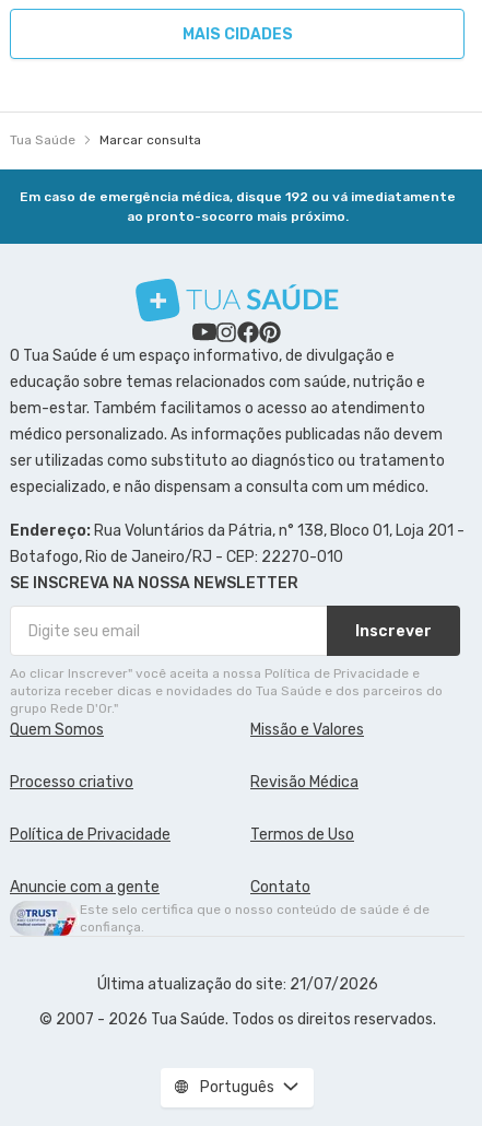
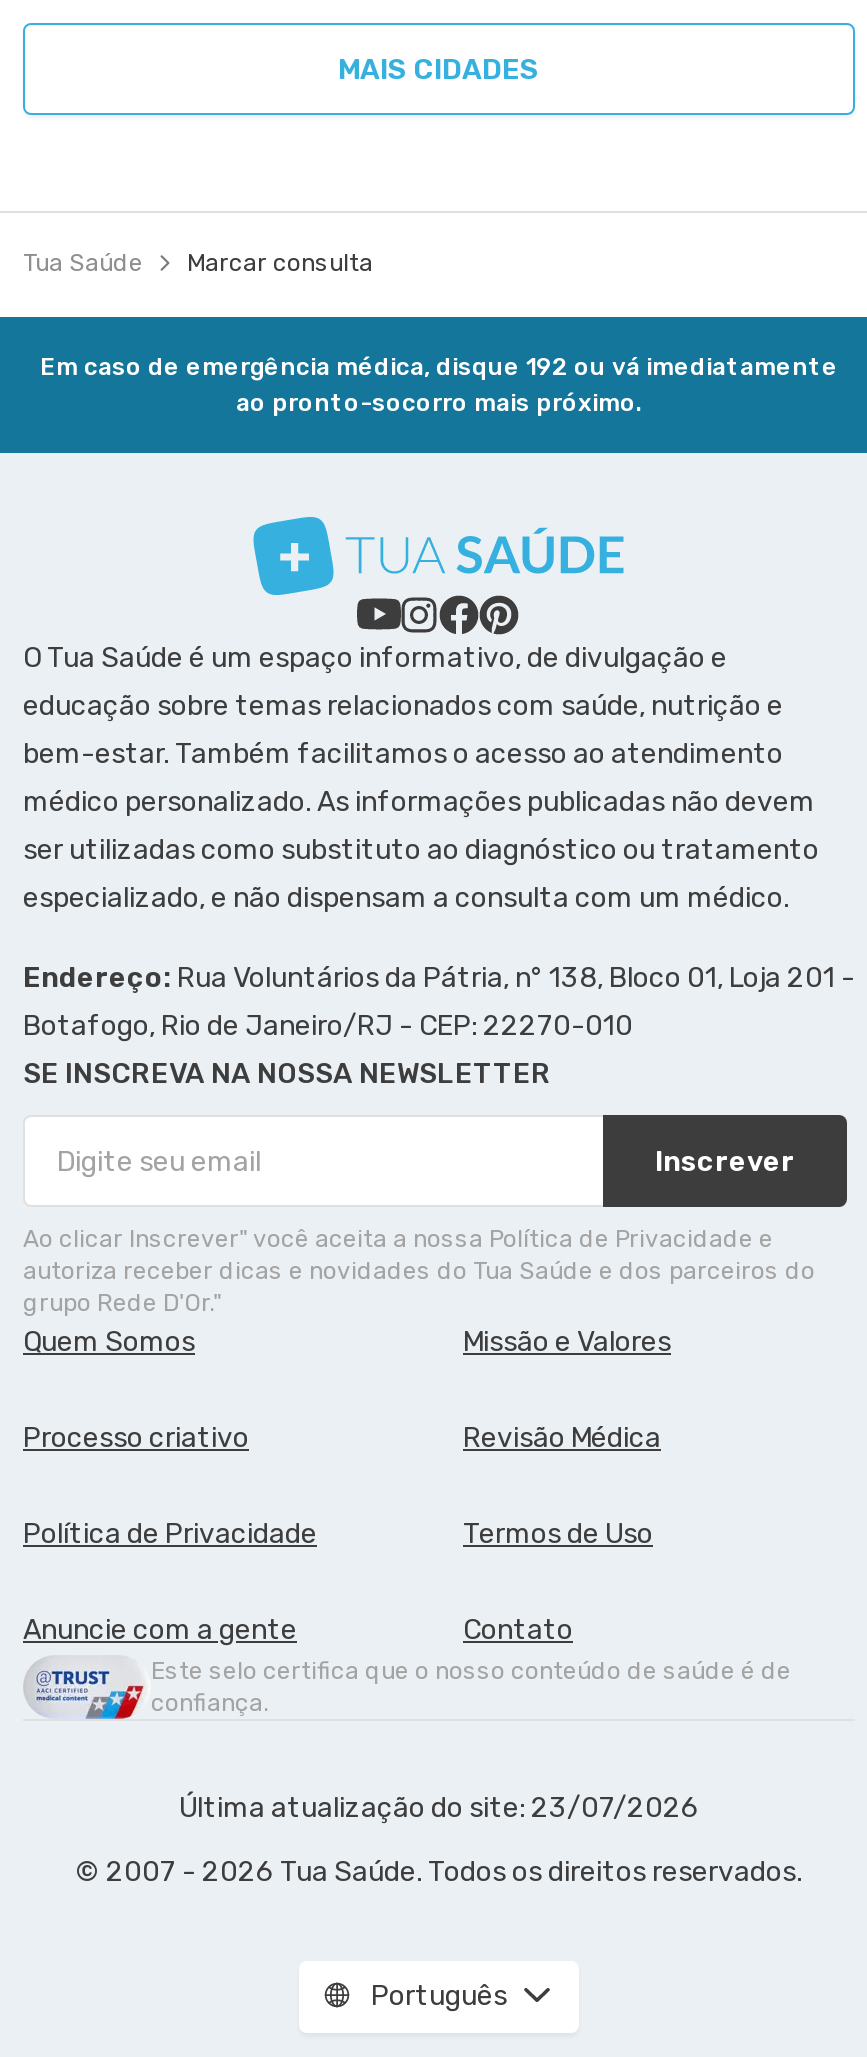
- Última atualização do site: 21/07/2026
+ Última atualização do site: 23/07/2026
